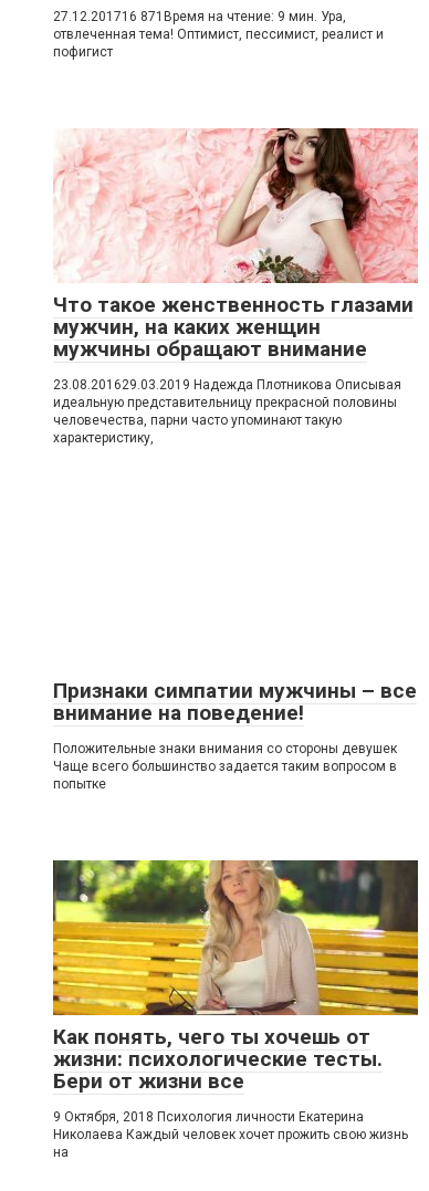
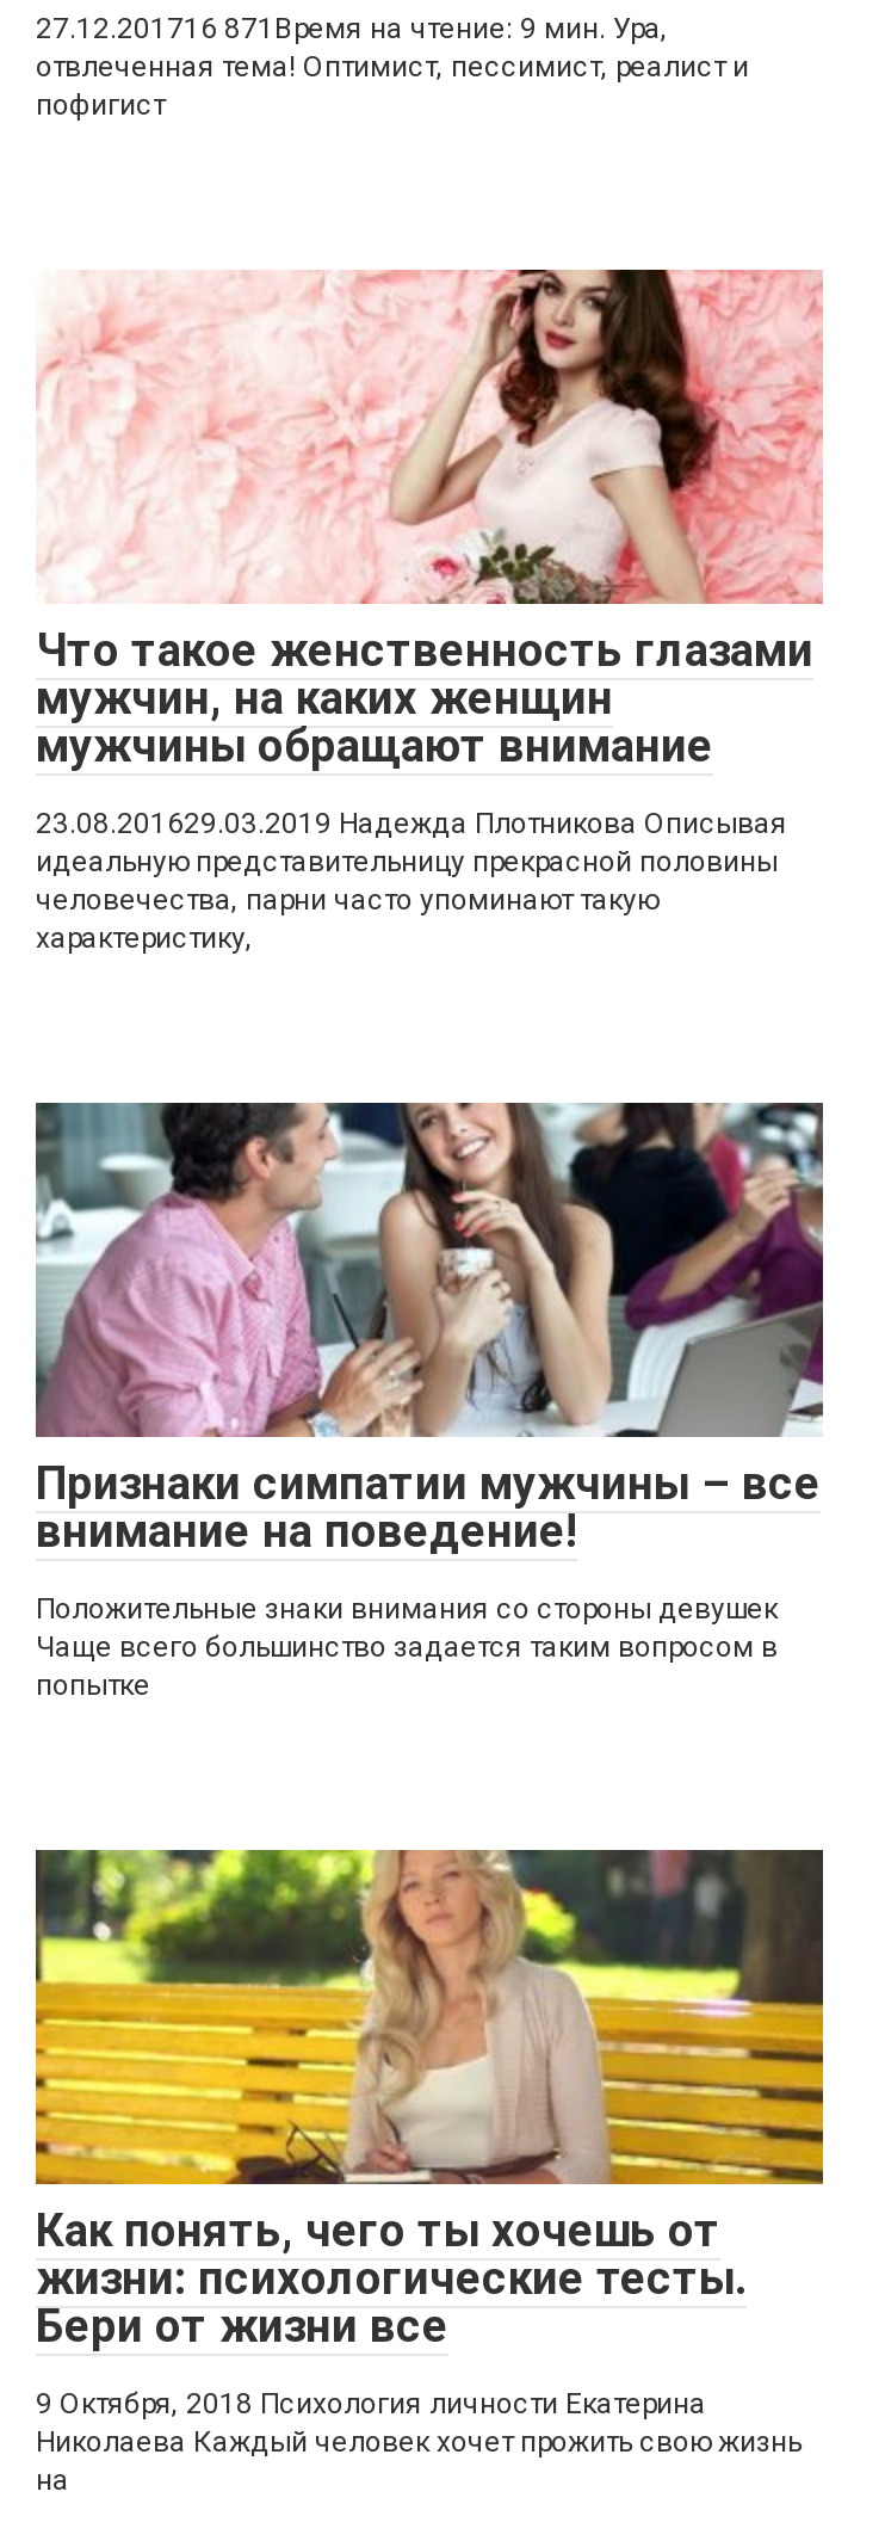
+ [image]
